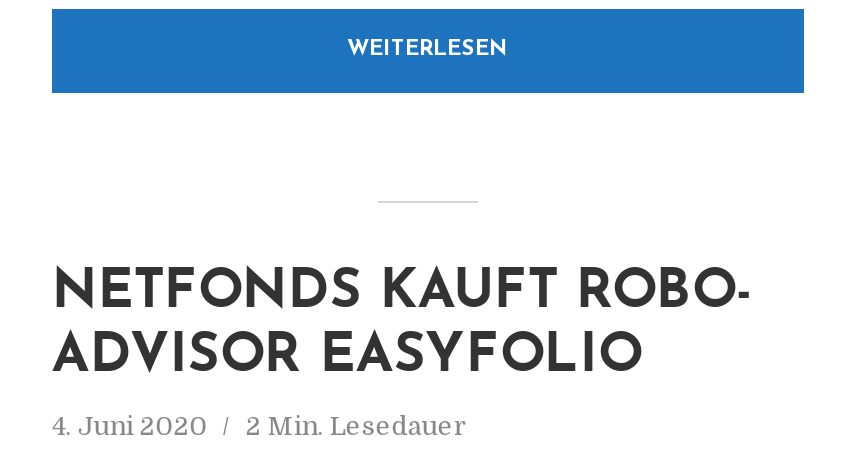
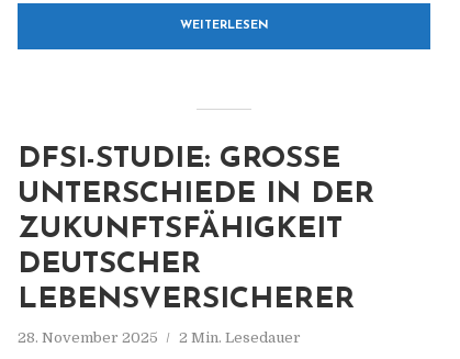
- NETFONDS KAUFT ROBO-
- ADVISOR EASYFOLIO
+ DFSI-STUDIE: GROSSE U
+ NTERSCHIEDE IN DER Z
+ UKUNFTSFÄHIGKEIT D
+ EUTSCHER L
+ EBENSVERSICHERER

- 4. Juni 2020 2 Min. Lesedauer
+ 28. November 2025 2 Min. Lesedauer
